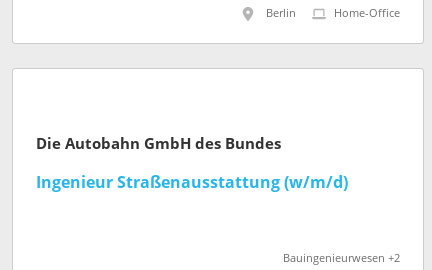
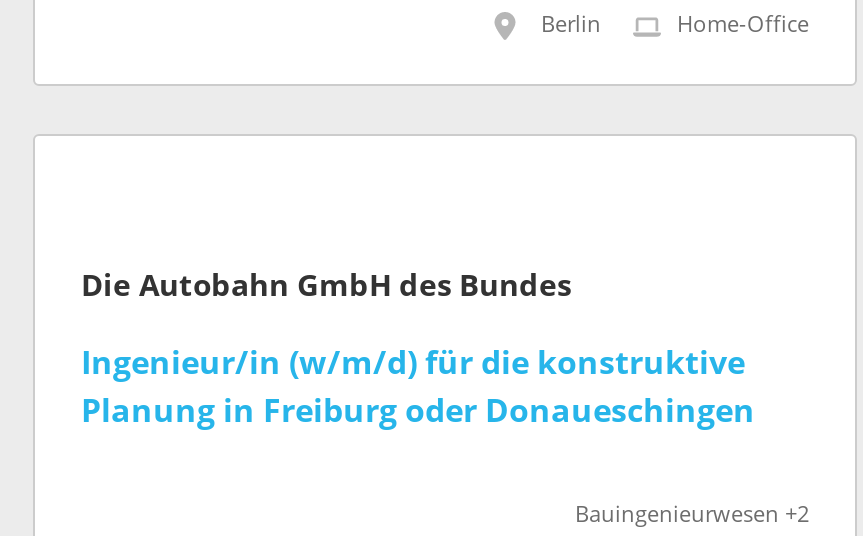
- Ingenieur Straßenausstattung (w/m/d)
+ Ingenieur/in (w/m/d) für die konstruktive
+ Planung in Freiburg oder Donaueschingen
